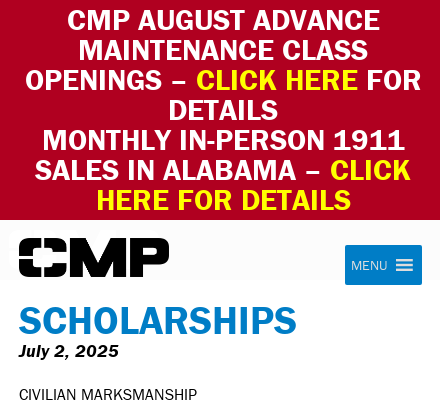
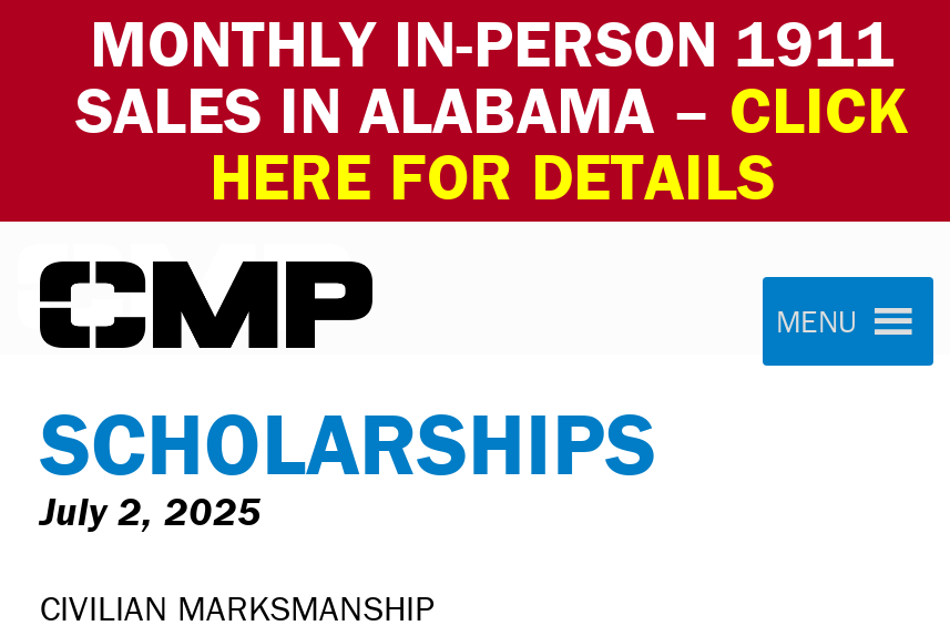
- CMP AUGUST ADVANCE
- MAINTENANCE CLASS
- OPENINGS – CLICK HERE FOR
- DETAILS
